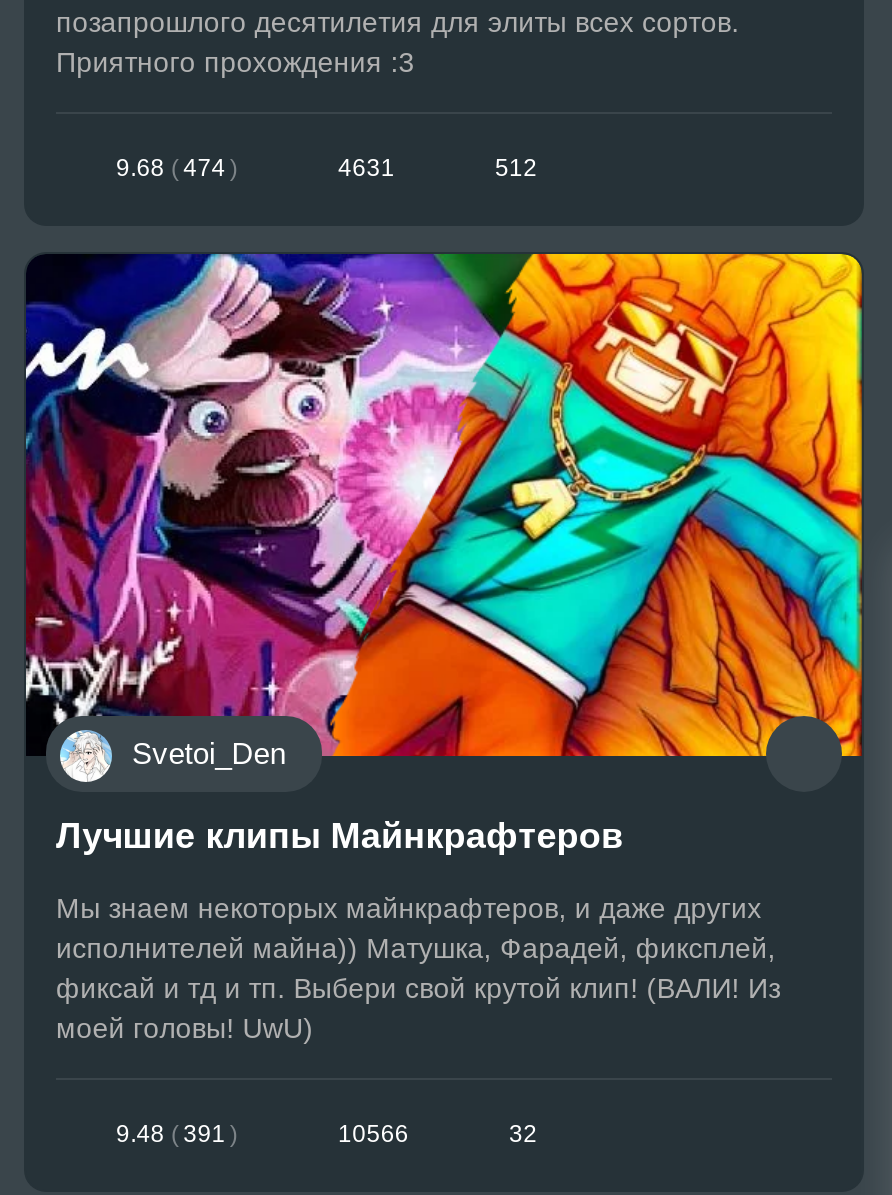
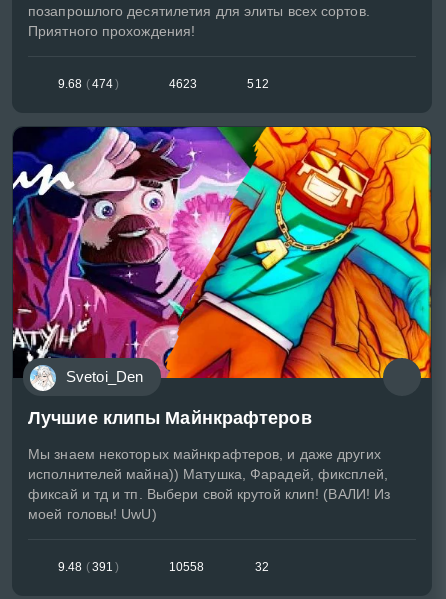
- Приятного прохождения :3
+ Приятного прохождения!

- 4631
+ 4623

- 10566
+ 10558
